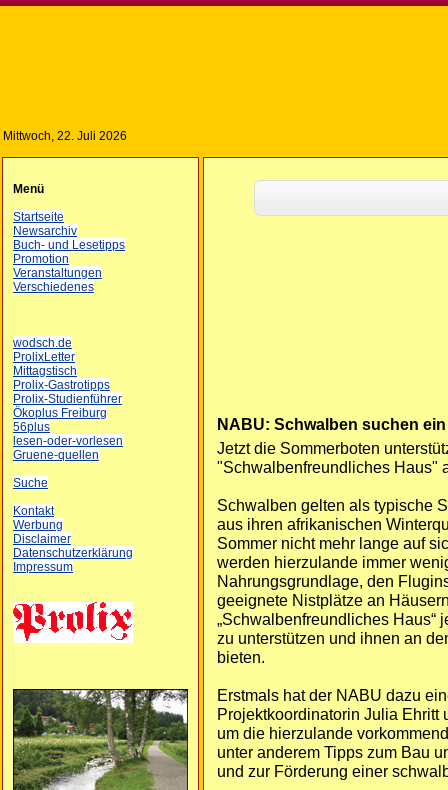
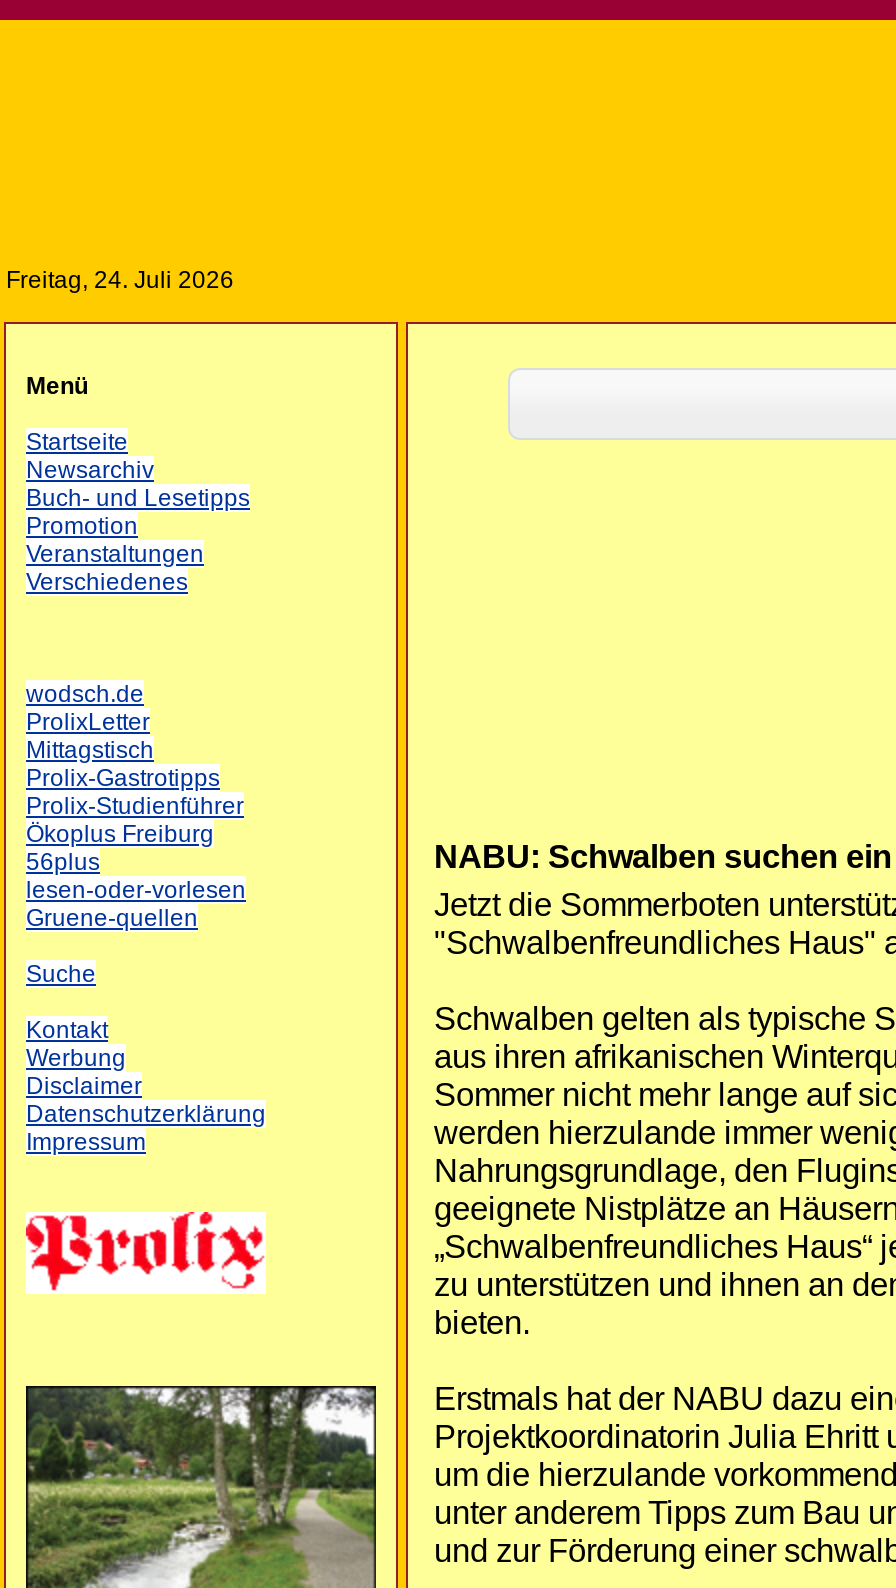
- Mittwoch, 22. Juli 2026
+ Freitag, 24. Juli 2026
